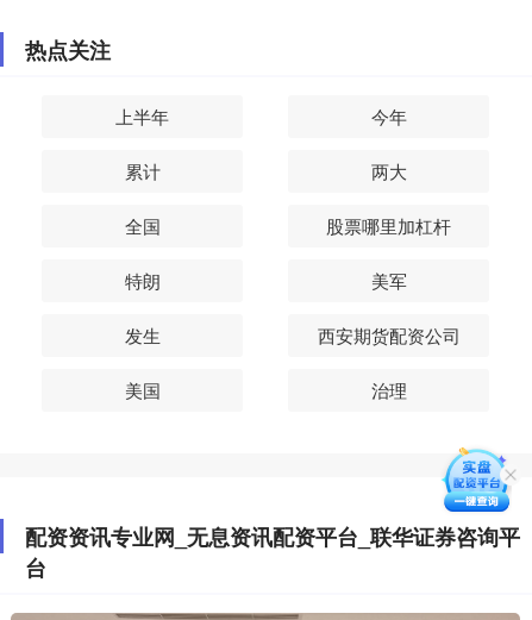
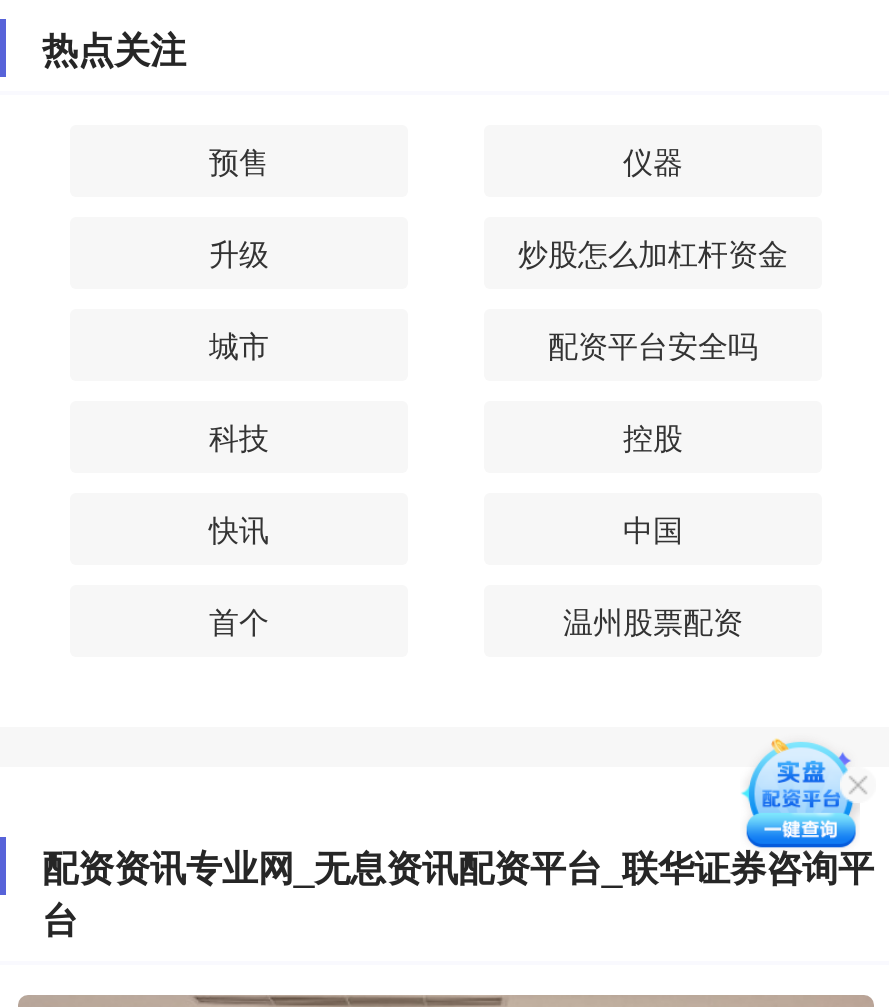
- 上半年
- 今年
+ 预售
+ 仪器

- 累计
- 两大
+ 升级
+ 炒股怎么加杠杆资金

- 全国
- 股票哪里加杠杆
+ 城市
+ 配资平台安全吗

- 特朗
- 美军
+ 科技
+ 控股

- 发生
- 西安期货配资公司
+ 快讯
+ 中国

- 美国
- 治理
+ 首个
+ 温州股票配资

- [image]
+ [image]
